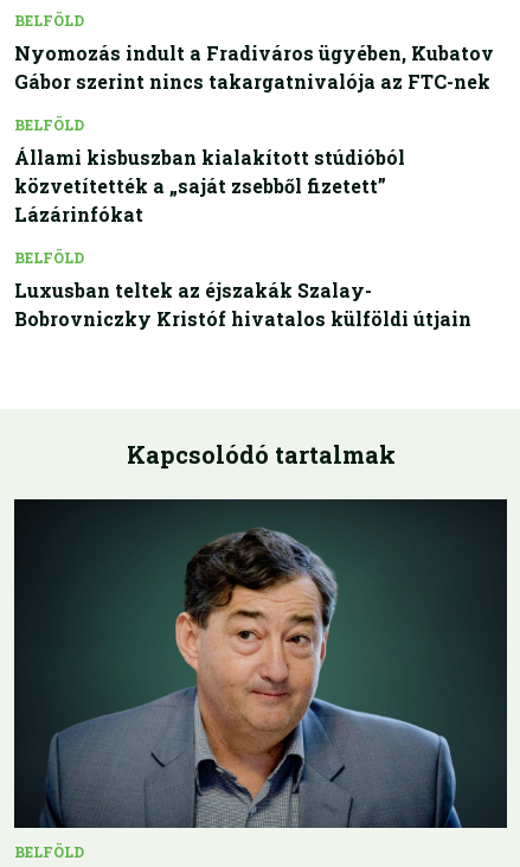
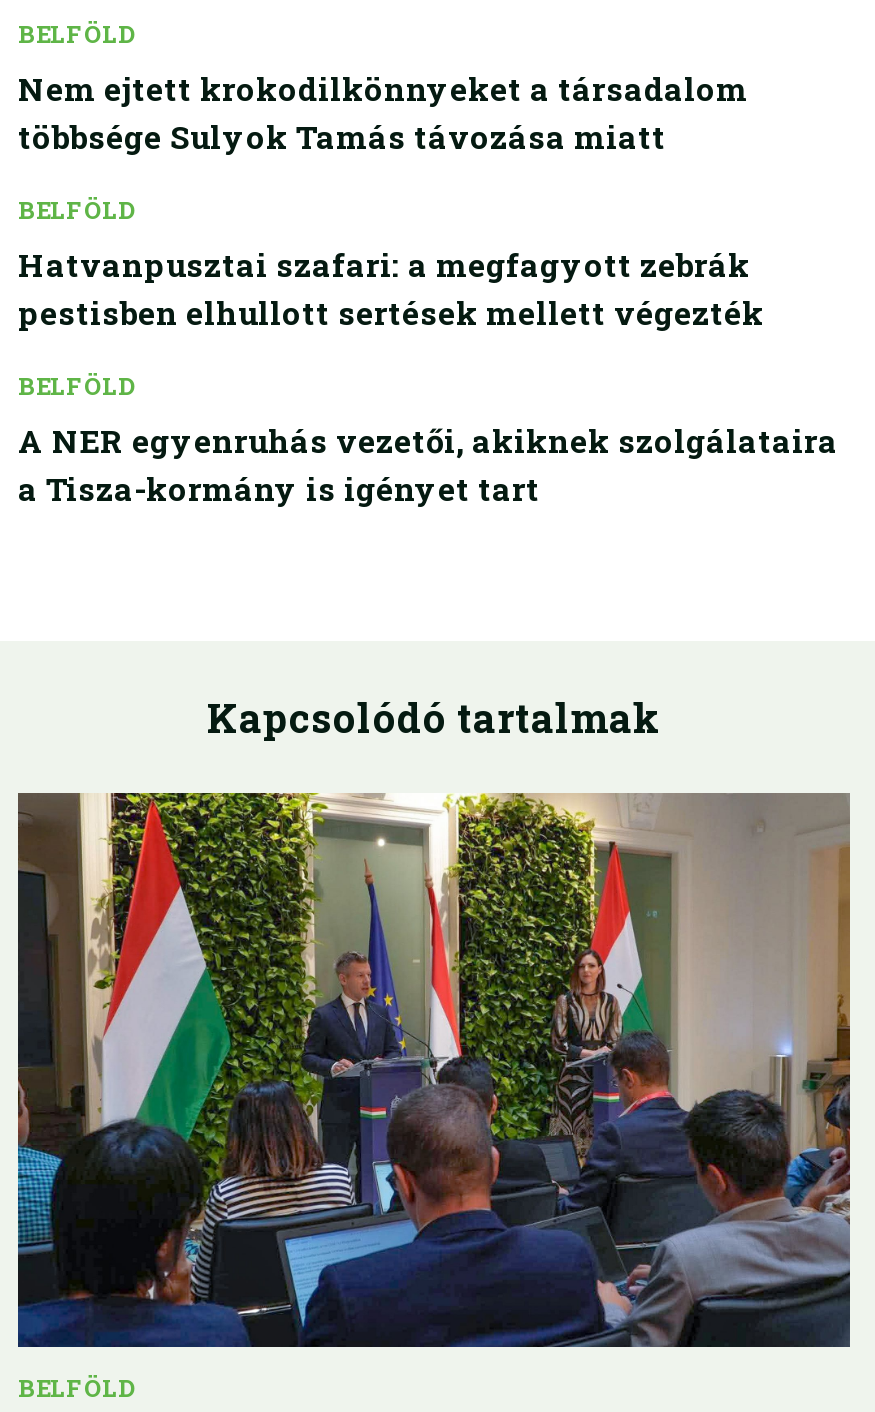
- Nyomozás indult a Fradiváros ügyében, Kubatov
- Gábor szerint nincs takargatnivalója az FTC-nek
+ Nem ejtett krokodilkönnyeket a társadalom
+ többsége Sulyok Tamás távozása miatt

- Állami kisbuszban kialakított stúdióból
- közvetítették a „saját zsebből fizetett”
- Lázárinfókat
+ Hatvanpusztai szafari: a megfagyott zebrák
+ pestisben elhullott sertések mellett végezték

- Luxusban teltek az éjszakák Szalay-
- Bobrovniczky Kristóf hivatalos külföldi útjain
+ A NER egyenruhás vezetői, akiknek szolgálataira
+ a Tisza-kormány is igényet tart

- [image]
+ [image]
